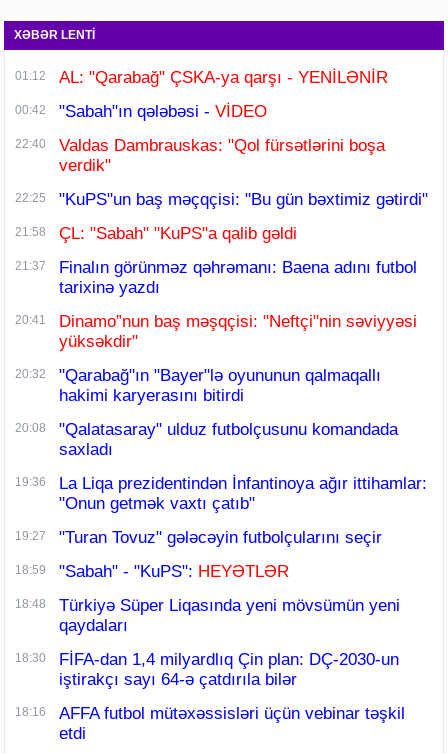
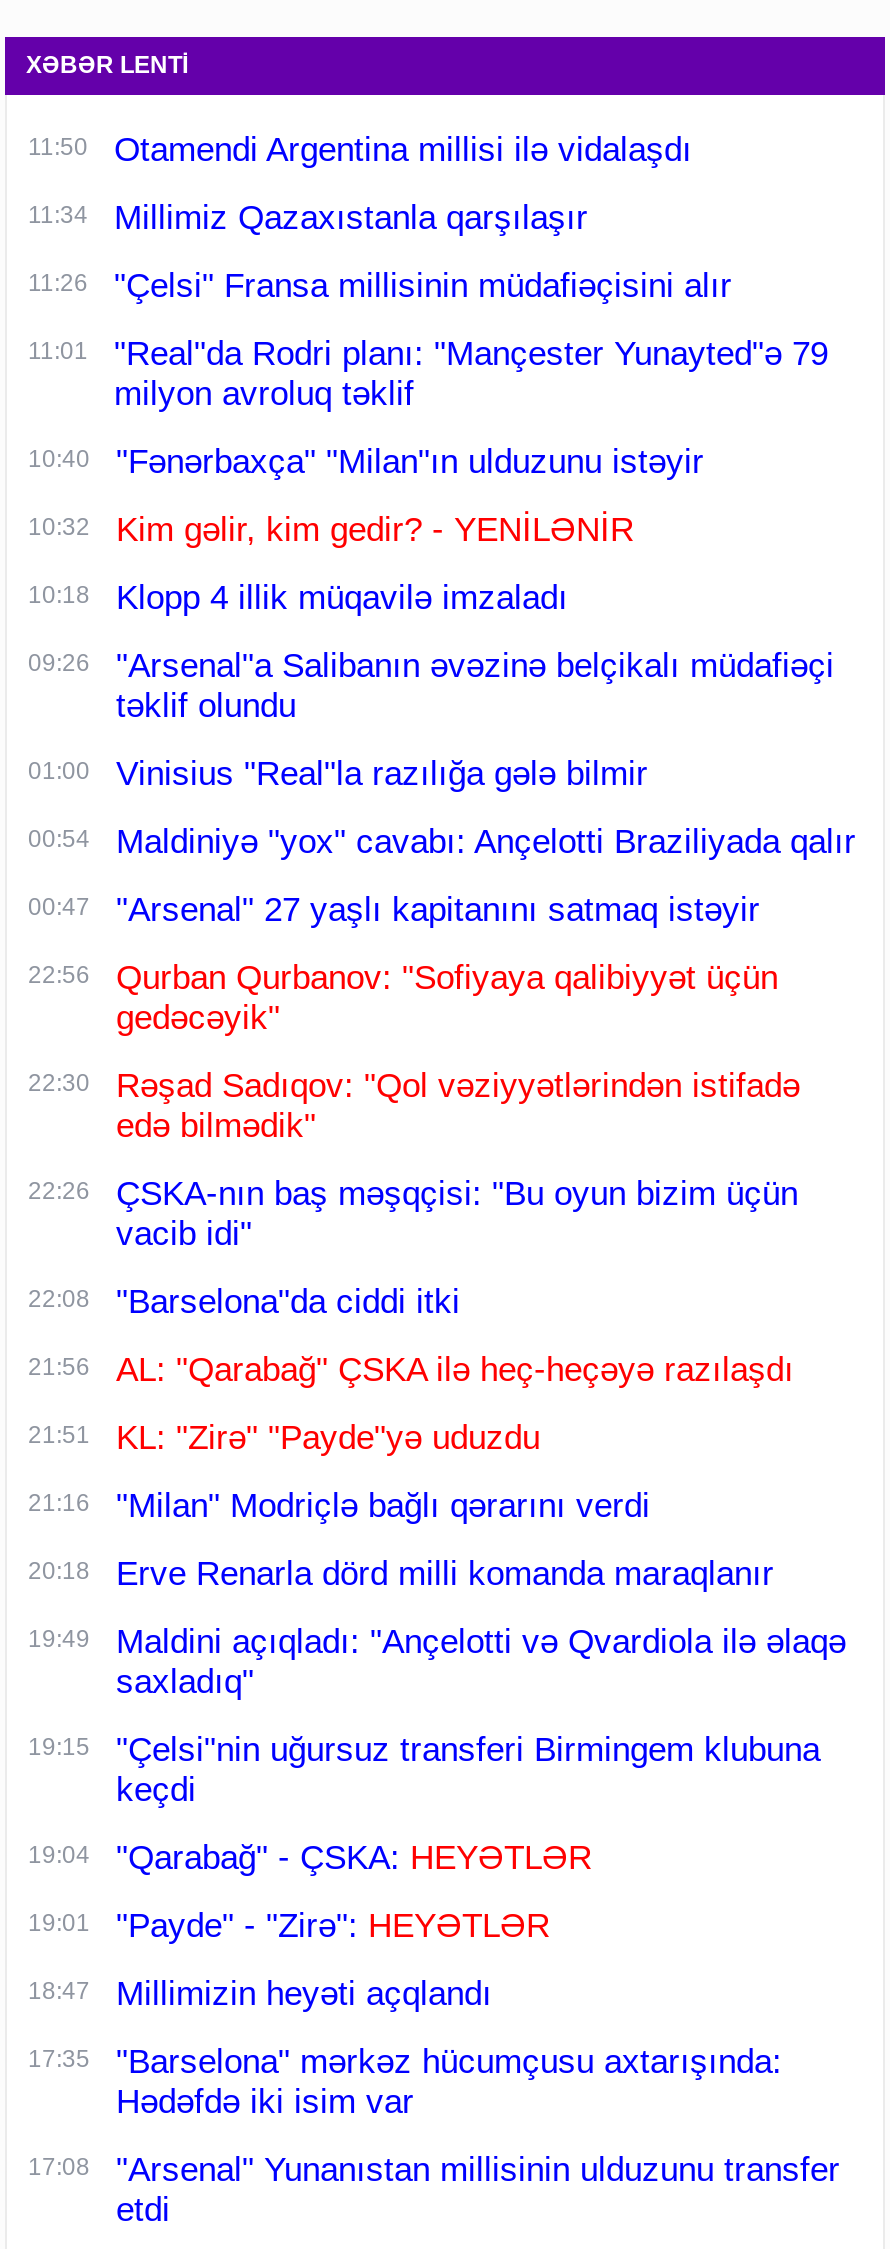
- 01:12
- AL: "Qarabağ" ÇSKA-ya qarşı - YENİLƏNİR
- 00:42
- "Sabah"ın qələbəsi - VİDEO
- 22:40
- Valdas Dambrauskas: "Qol fürsətlərini boşa
- verdik"
- 22:25
- "KuPS"un baş məçqçisi: "Bu gün bəxtimiz gətirdi"
- 21:58
- ÇL: "Sabah" "KuPS"a qalib gəldi
- 21:37
- Finalın görünməz qəhrəmanı: Baena adını futbol
- tarixinə yazdı
- 20:41
- Dinamo”nun baş məşqçisi: "Neftçi"nin səviyyəsi
- yüksəkdir"
- 20:32
- "Qarabağ"ın "Bayer"lə oyununun qalmaqallı
- hakimi karyerasını bitirdi
- 20:08
- "Qalatasaray" ulduz futbolçusunu komandada
- saxladı
- 19:36
- La Liqa prezidentindən İnfantinoya ağır ittihamlar:
- "Onun getmək vaxtı çatıb"
- 19:27
- "Turan Tovuz" gələcəyin futbolçularını seçir
- 18:59
- "Sabah" - "KuPS": HEYƏTLƏR
- 18:48
- Türkiyə Süper Liqasında yeni mövsümün yeni
- qaydaları
- 18:30
- FİFA-dan 1,4 milyardlıq Çin plan: DÇ-2030-un
- iştirakçı sayı 64-ə çatdırıla bilər
- 18:16
- AFFA futbol mütəxəssisləri üçün vebinar təşkil
+ 11:50
+ Otamendi Argentina millisi ilə vidalaşdı
+ 11:34
+ Millimiz Qazaxıstanla qarşılaşır
+ 11:26
+ "Çelsi" Fransa millisinin müdafiəçisini alır
+ 11:01
+ "Real"da Rodri planı: "Mançester Yunayted"ə 79
+ milyon avroluq təklif
+ 10:40
+ "Fənərbaxça" "Milan"ın ulduzunu istəyir
+ 10:32
+ Kim gəlir, kim gedir? - YENİLƏNİR
+ 10:18
+ Klopp 4 illik müqavilə imzaladı
+ 09:26
+ "Arsenal"a Salibanın əvəzinə belçikalı müdafiəçi
+ təklif olundu
+ 01:00
+ Vinisius "Real"la razılığa gələ bilmir
+ 00:54
+ Maldiniyə "yox" cavabı: Ançelotti Braziliyada qalır
+ 00:47
+ "Arsenal" 27 yaşlı kapitanını satmaq istəyir
+ 22:56
+ Qurban Qurbanov: "Sofiyaya qalibiyyət üçün
+ gedəcəyik"
+ 22:30
+ Rəşad Sadıqov: "Qol vəziyyətlərindən istifadə
+ edə bilmədik"
+ 22:26
+ ÇSKA-nın baş məşqçisi: "Bu oyun bizim üçün
+ vacib idi"
+ 22:08
+ "Barselona"da ciddi itki
+ 21:56
+ AL: "Qarabağ" ÇSKA ilə heç-heçəyə razılaşdı
+ 21:51
+ KL: "Zirə" "Payde"yə uduzdu
+ 21:16
+ "Milan" Modriçlə bağlı qərarını verdi
+ 20:18
+ Erve Renarla dörd milli komanda maraqlanır
+ 19:49
+ Maldini açıqladı: "Ançelotti və Qvardiola ilə əlaqə
+ saxladıq"
+ 19:15
+ "Çelsi"nin uğursuz transferi Birmingem klubuna
+ keçdi
+ 19:04
+ "Qarabağ" - ÇSKA: HEYƏTLƏR
+ 19:01
+ "Payde" - "Zirə": HEYƏTLƏR
+ 18:47
+ Millimizin heyəti açqlandı
+ 17:35
+ "Barselona" mərkəz hücumçusu axtarışında:
+ Hədəfdə iki isim var
+ 17:08
+ "Arsenal" Yunanıstan millisinin ulduzunu transfer
